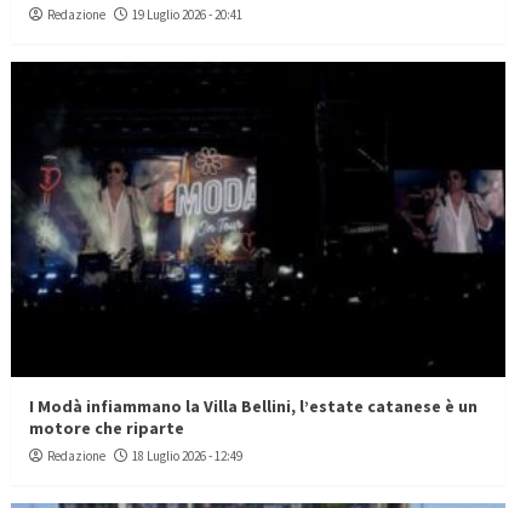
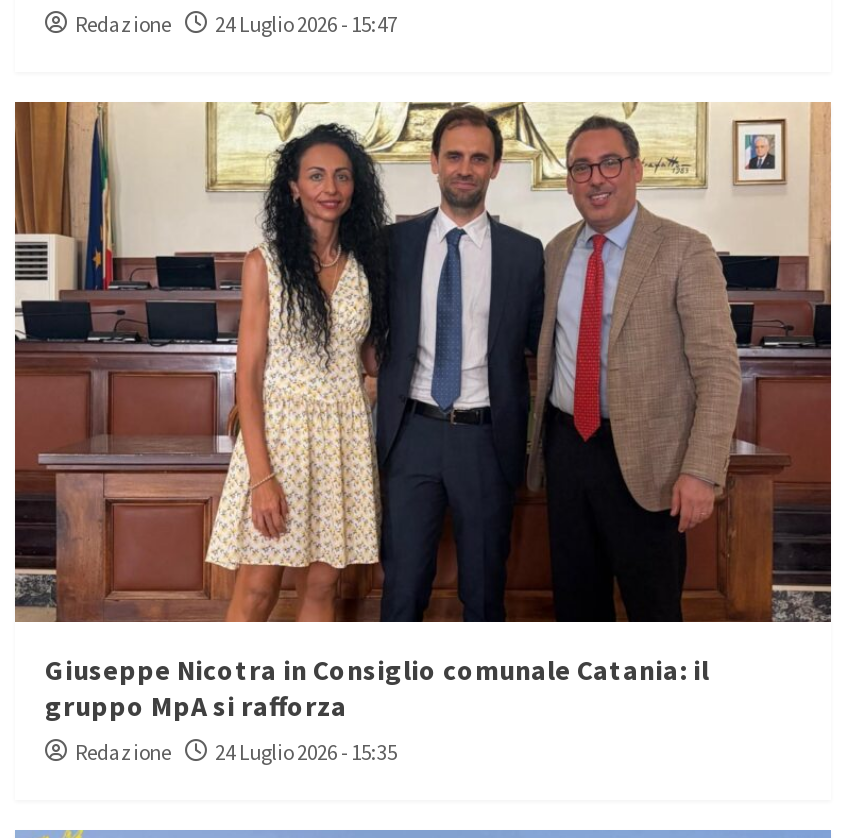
- Redazione 19 Luglio 2026 - 20:41
+ Redazione 24 Luglio 2026 - 15:47

- [image]
- I Modà infiammano la Villa Bellini, l’estate catanese è un
- motore che riparte
+ [image]
+ Giuseppe Nicotra in Consiglio comunale Catania: il
+ gruppo MpA si rafforza

- Redazione 18 Luglio 2026 - 12:49
+ Redazione 24 Luglio 2026 - 15:35
